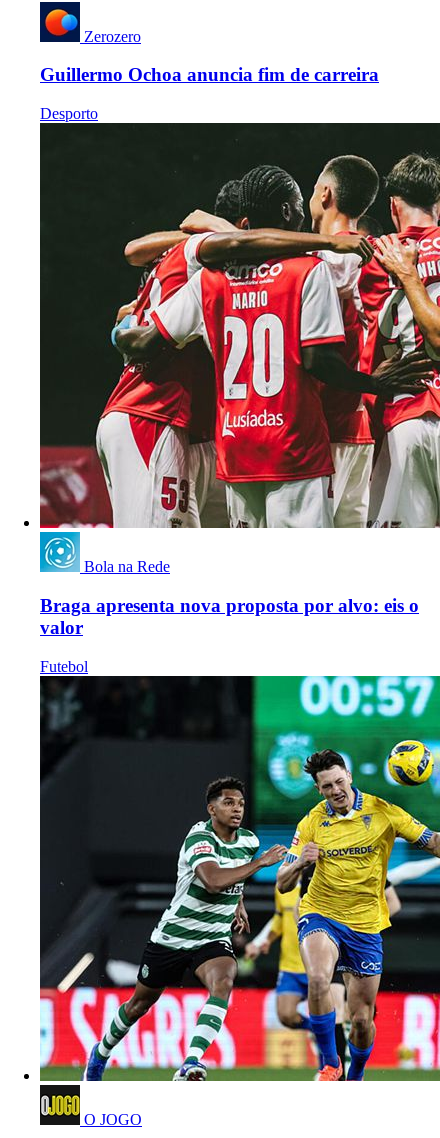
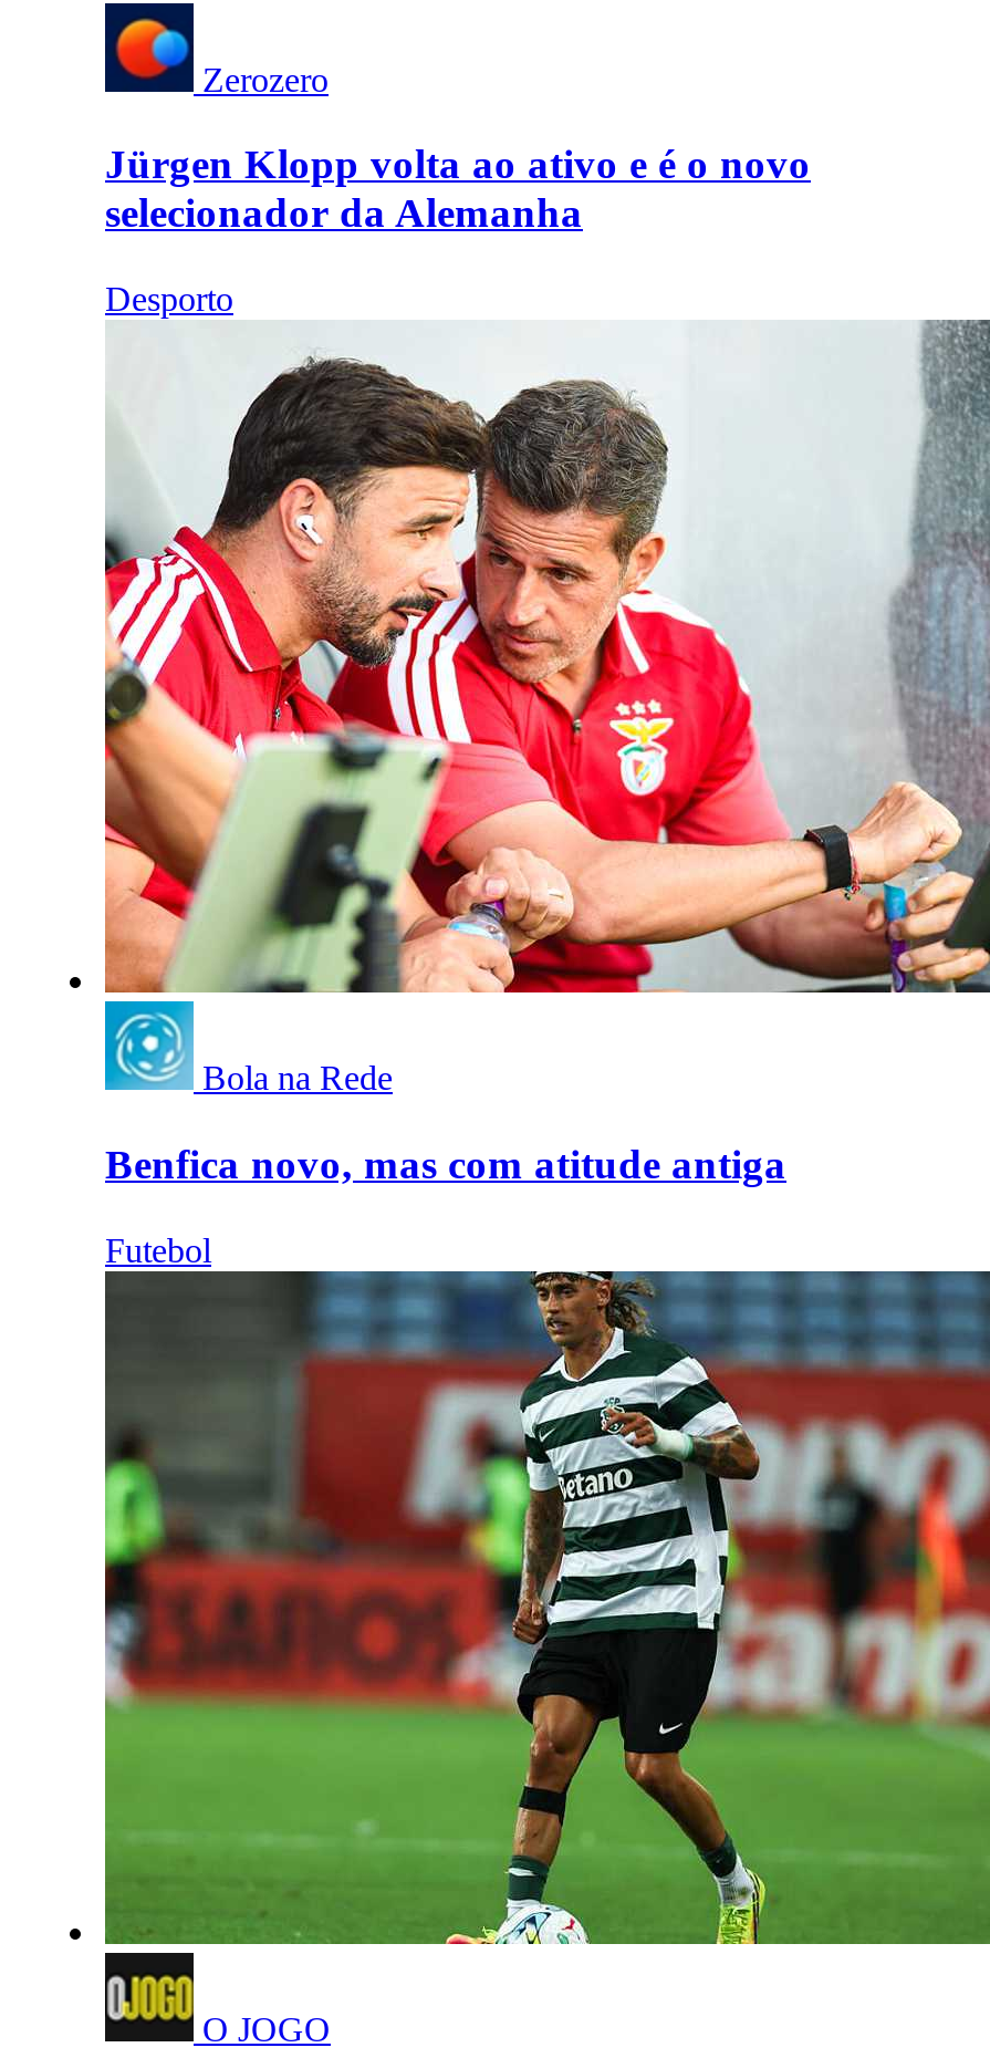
- Guillermo Ochoa anuncia fim de carreira
+ Jürgen Klopp volta ao ativo e é o novo
+ selecionador da Alemanha

moved down: Desporto

- [image]
+ [image]

- Braga apresenta nova proposta por alvo: eis o
- valor
+ Benfica novo, mas com atitude antiga

- [image]
+ [image]
